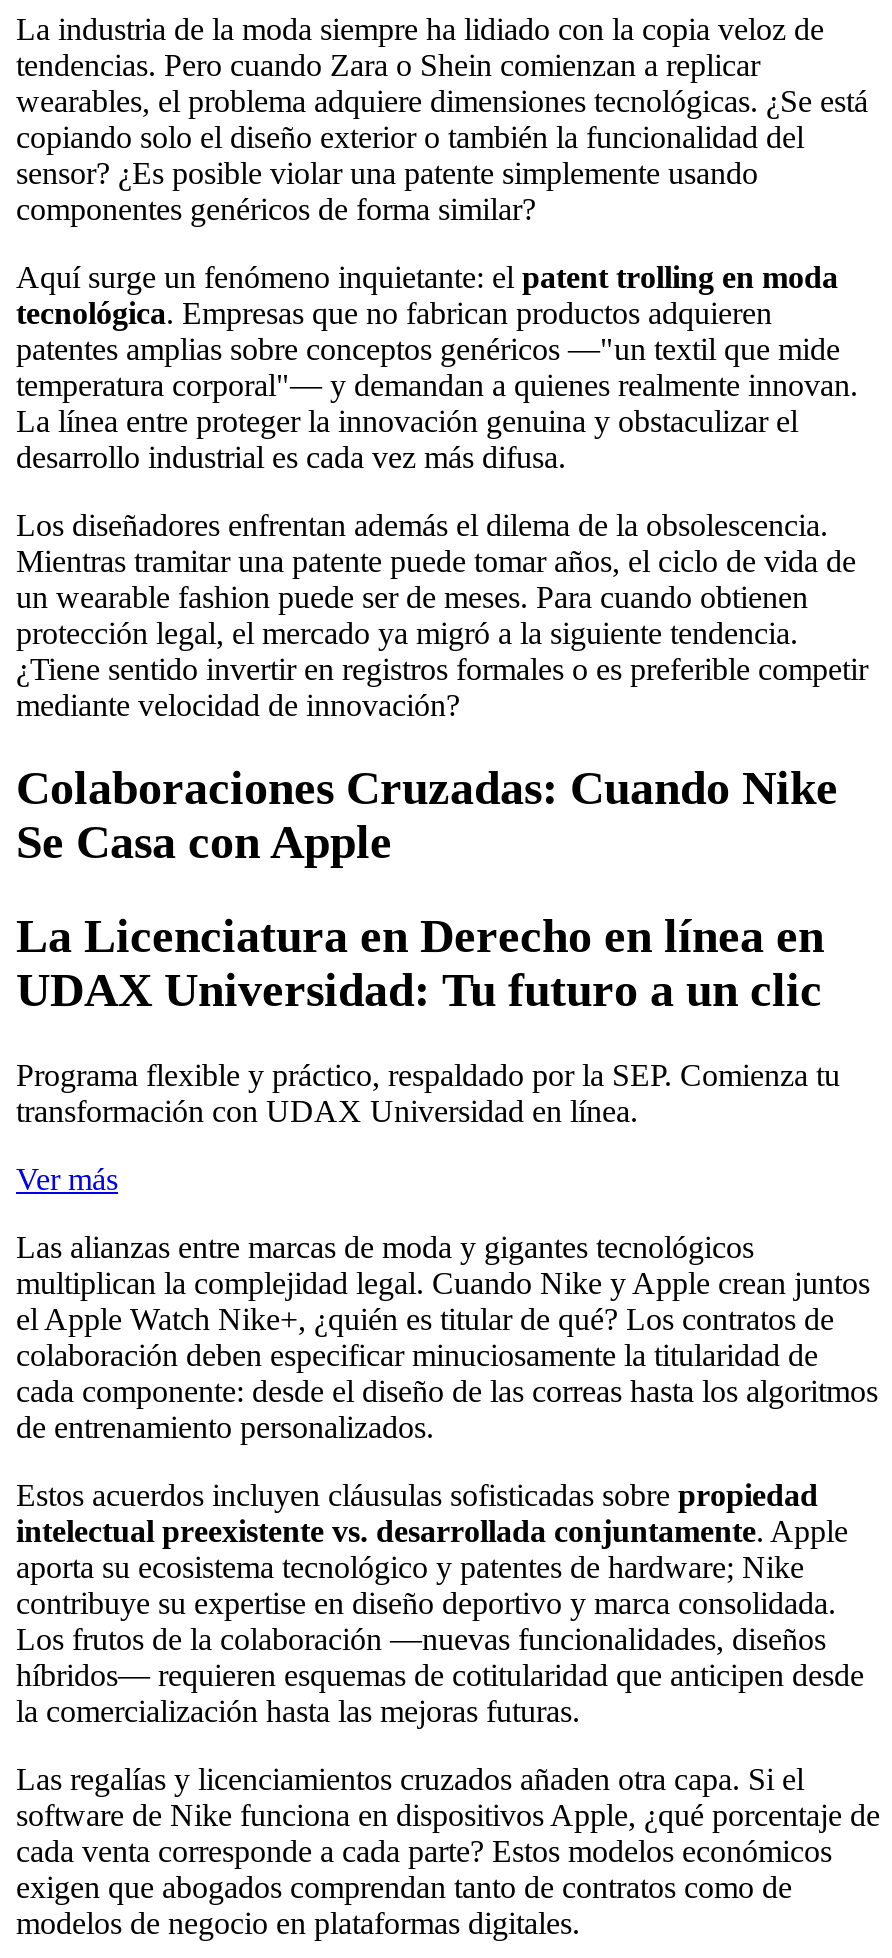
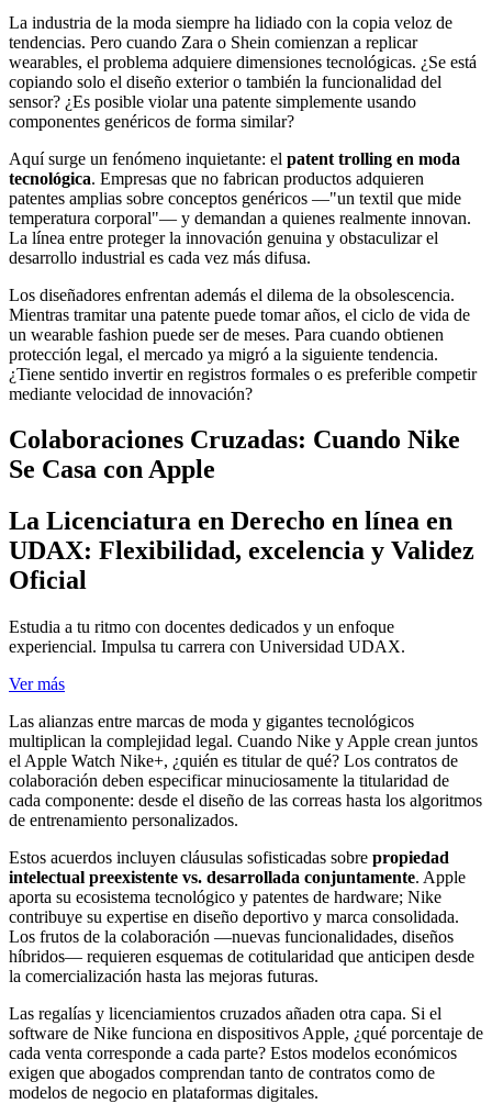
- UDAX Universidad: Tu futuro a un clic
+ UDAX: Flexibilidad, excelencia y Validez
+ Oficial

- Programa flexible y práctico, respaldado por la SEP. Comienza tu
- transformación con UDAX Universidad en línea.
+ Estudia a tu ritmo con docentes dedicados y un enfoque
+ experiencial. Impulsa tu carrera con Universidad UDAX.
